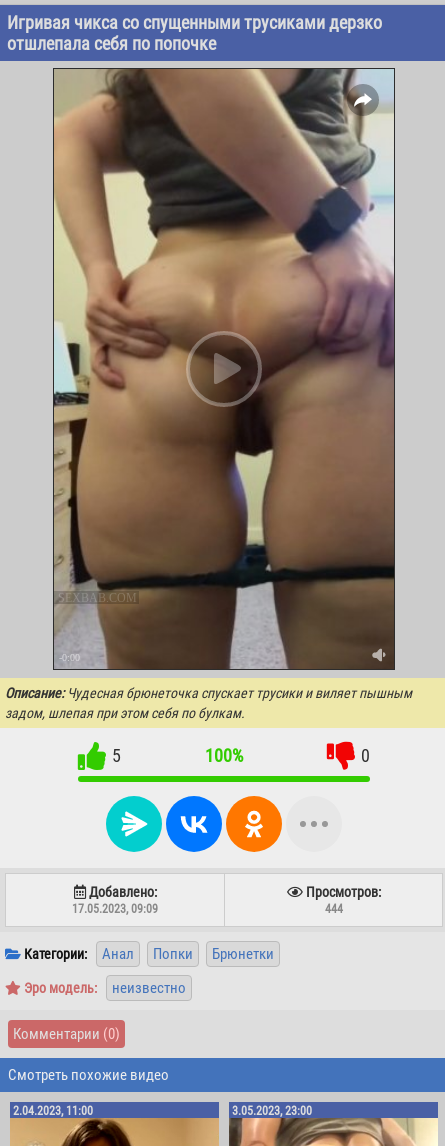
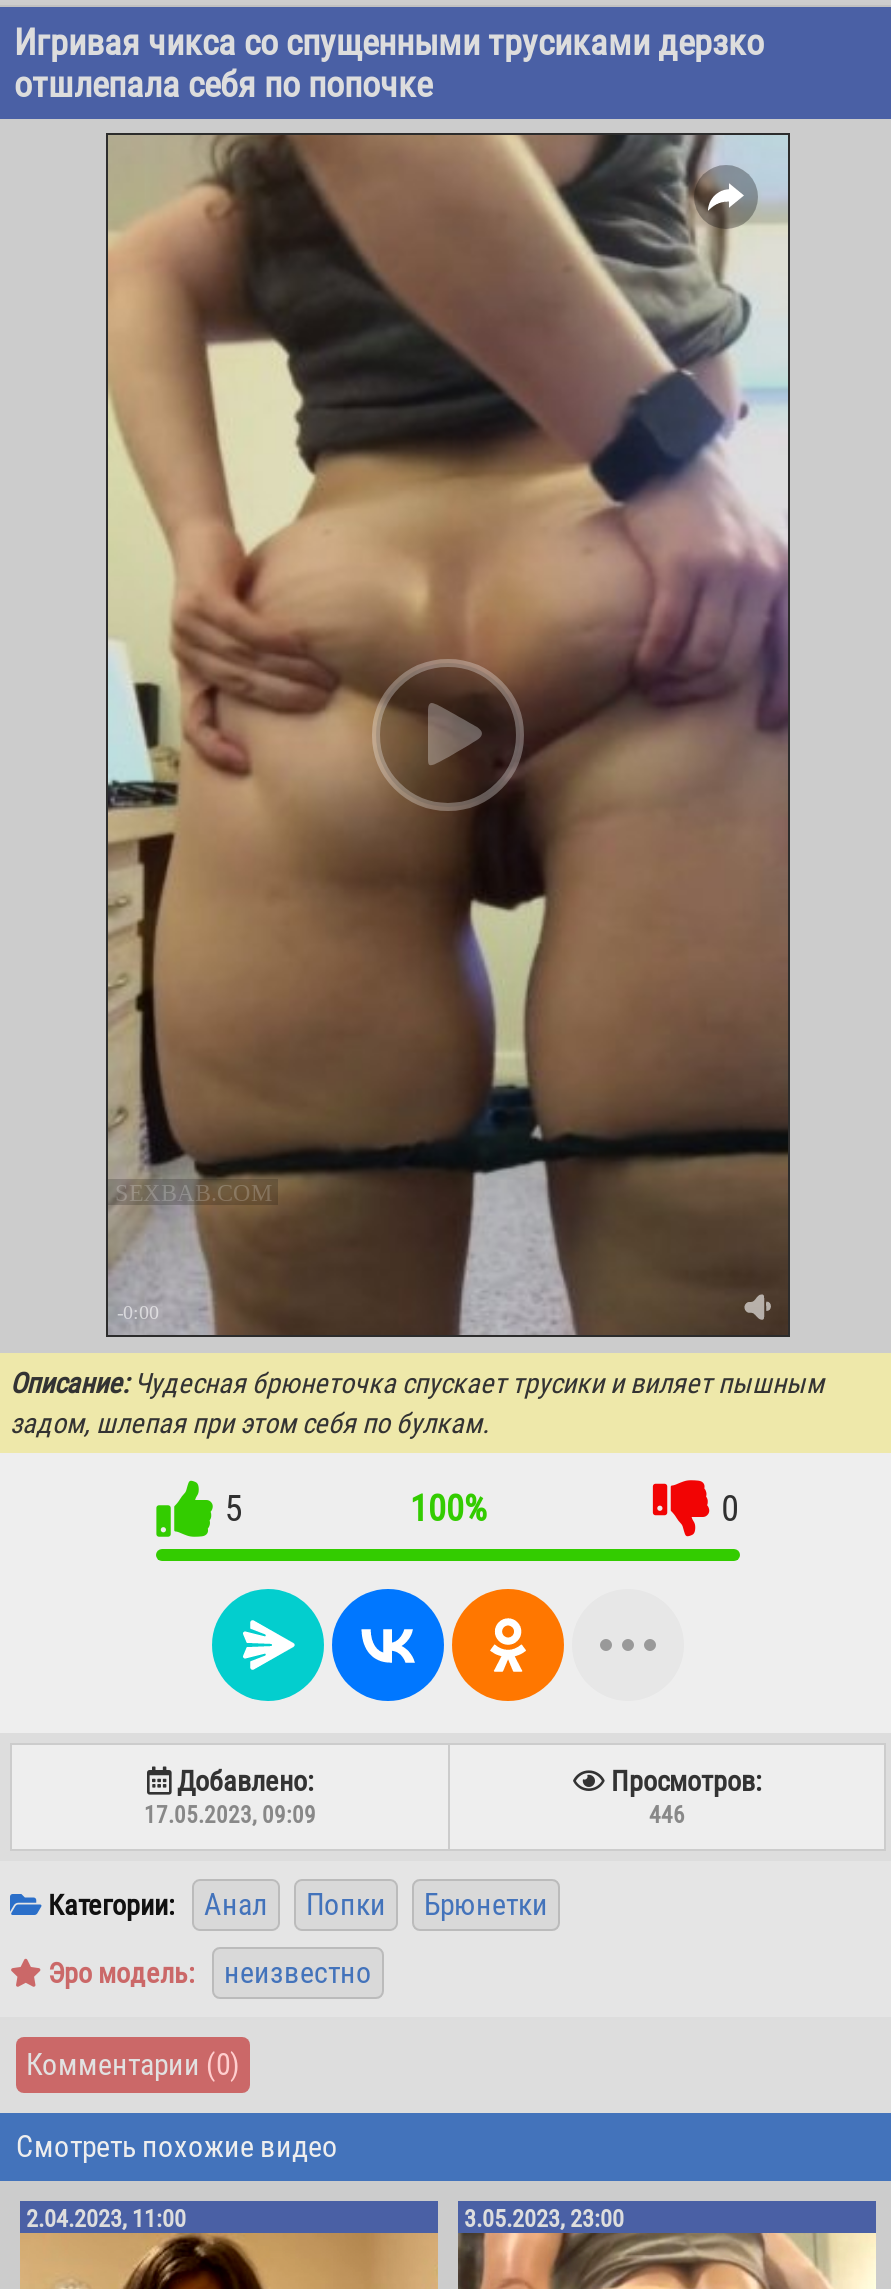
- 444
+ 446
